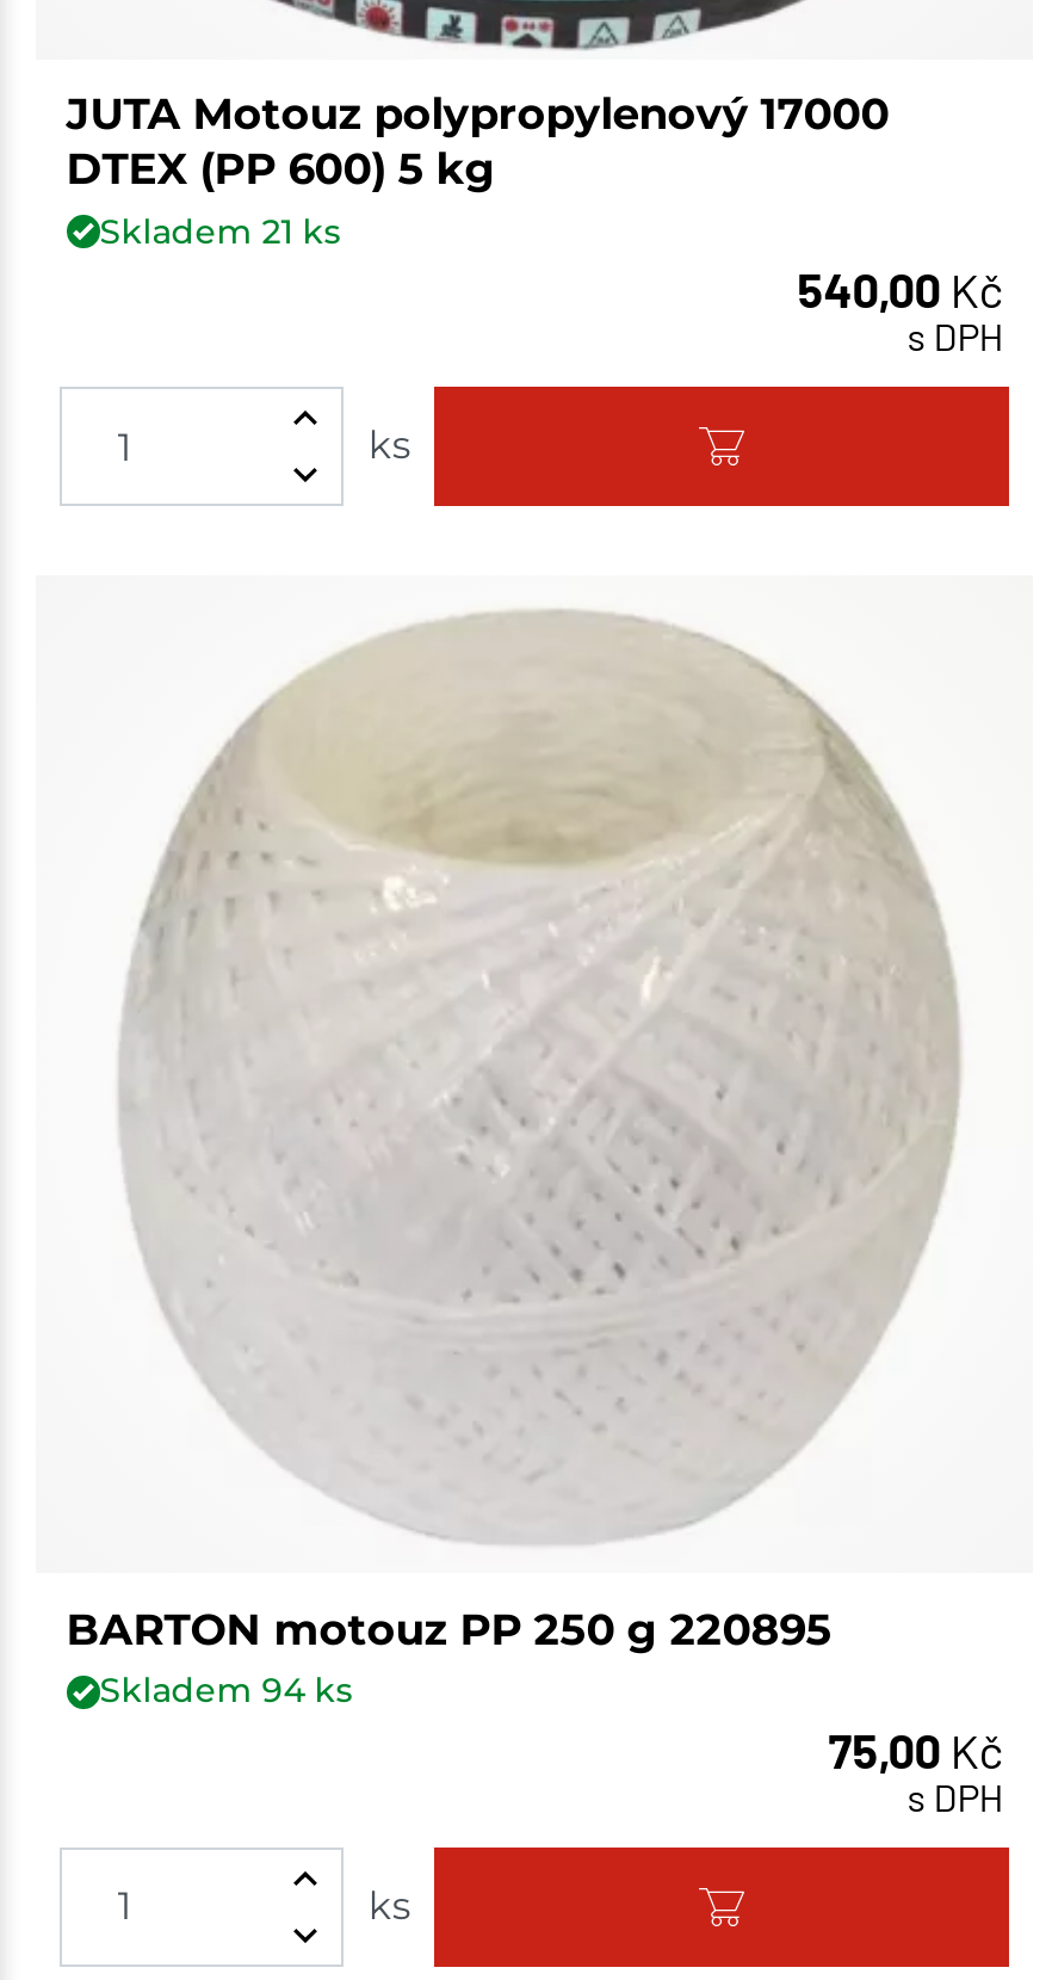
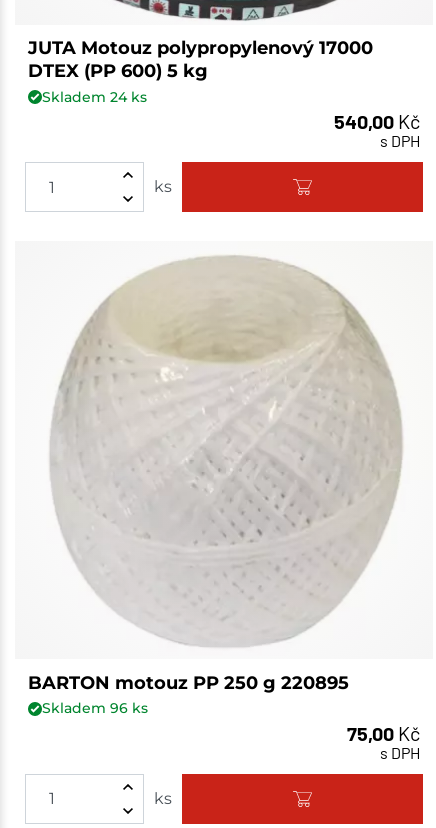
- Skladem 21 ks
+ Skladem 24 ks

- Skladem 94 ks
+ Skladem 96 ks
